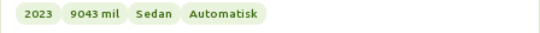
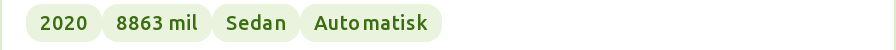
- 2023
- 9043 mil
+ 2020
+ 8863 mil
